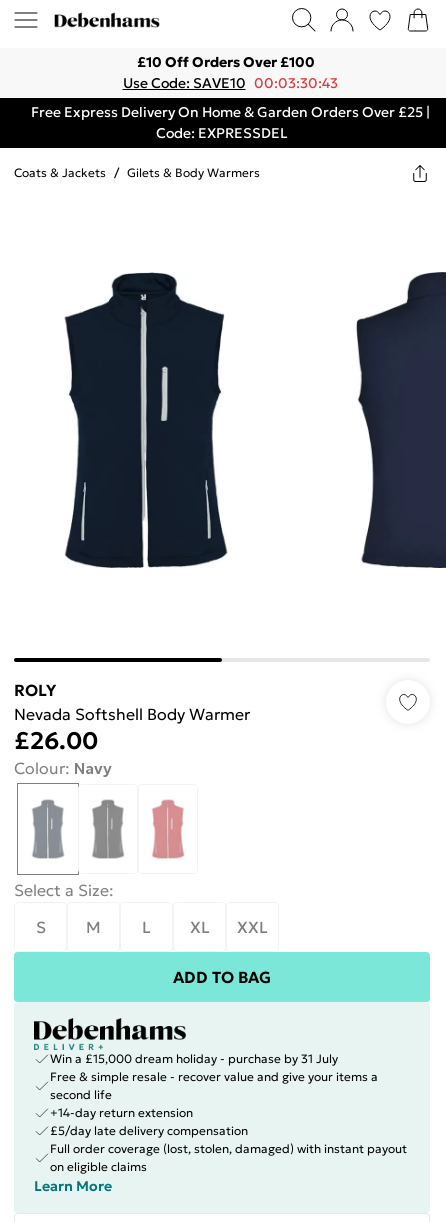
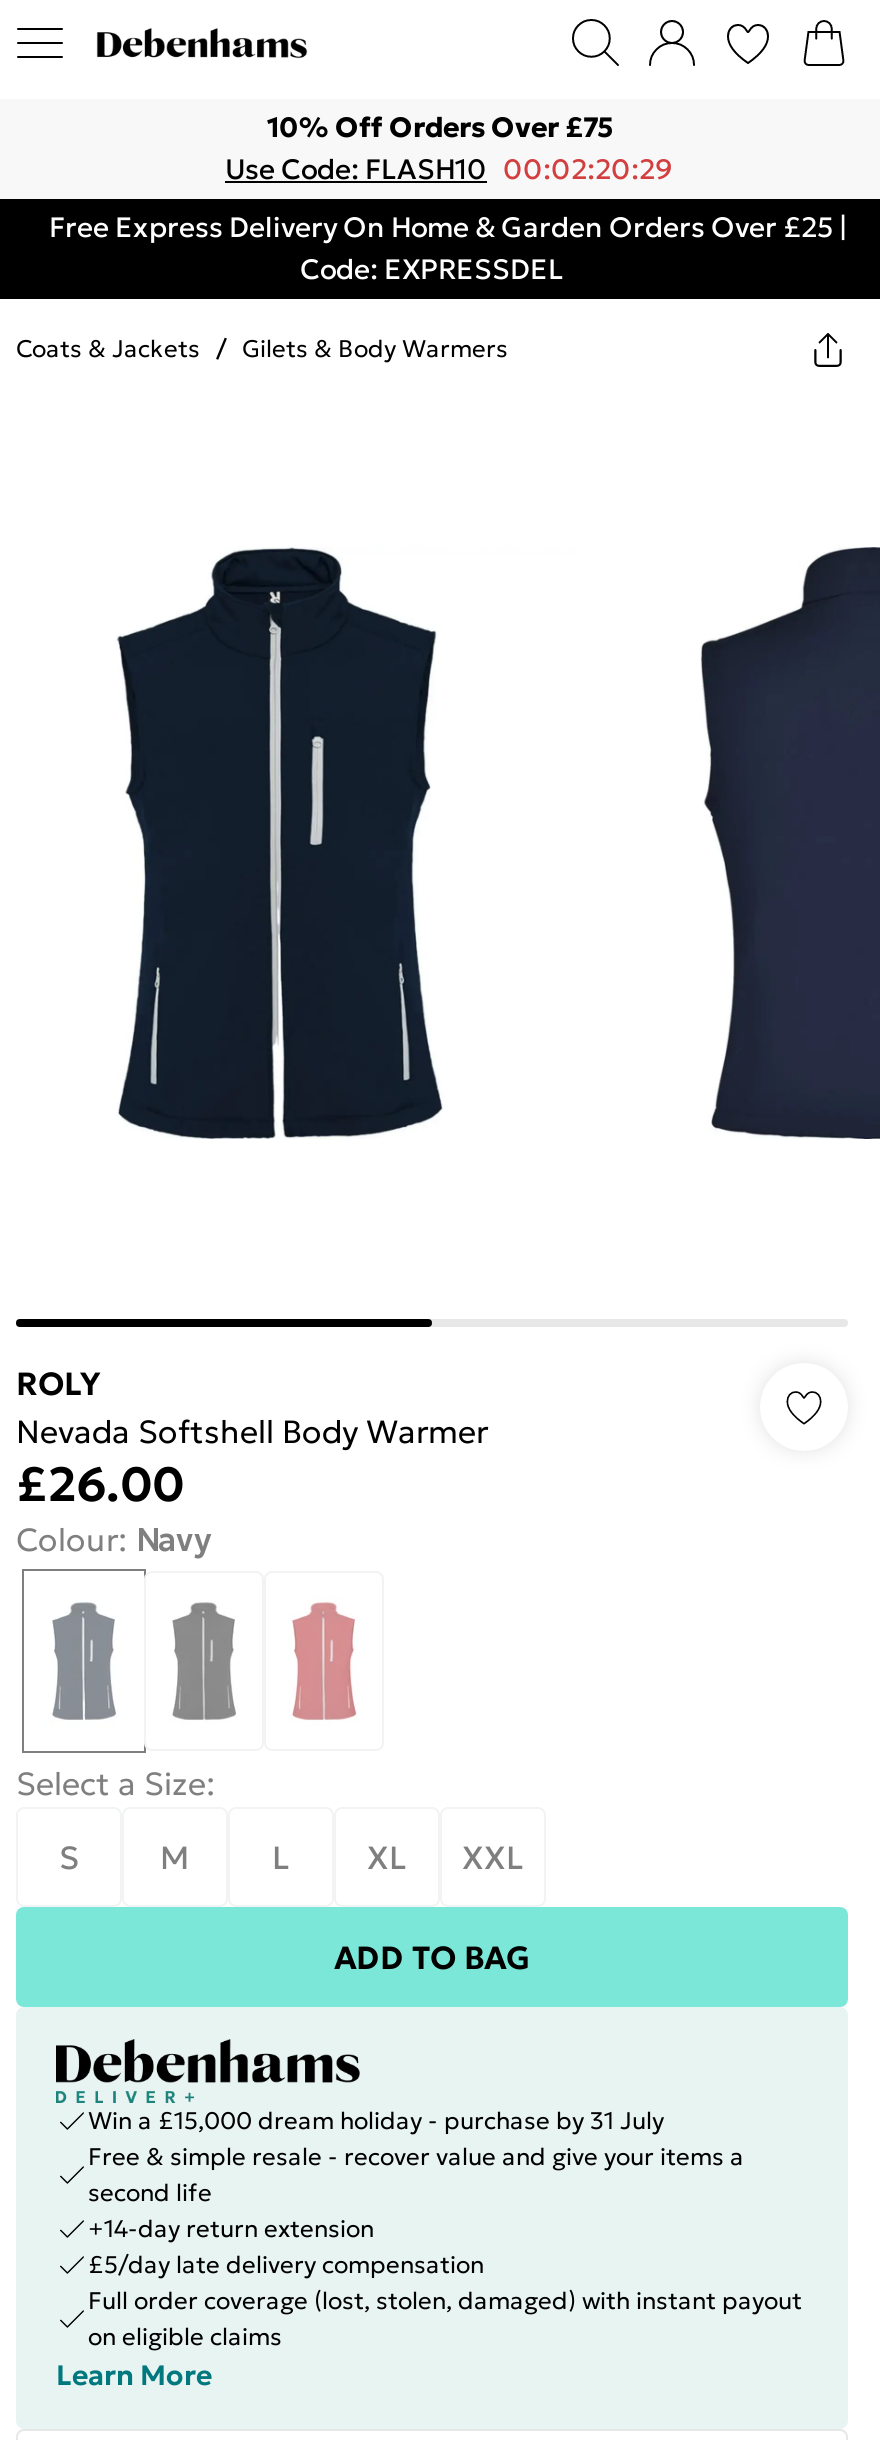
- £10 Off Orders Over £100
+ 10% Off Orders Over £75

- Use Code: SAVE10 00:03:30:43
+ Use Code: FLASH10 00:02:20:29
